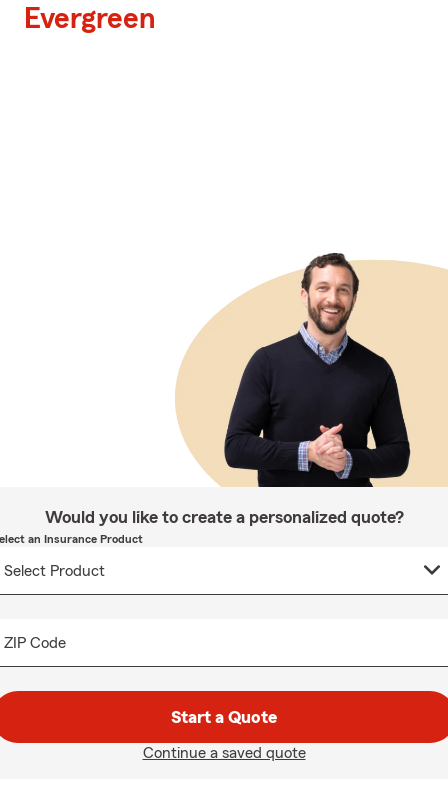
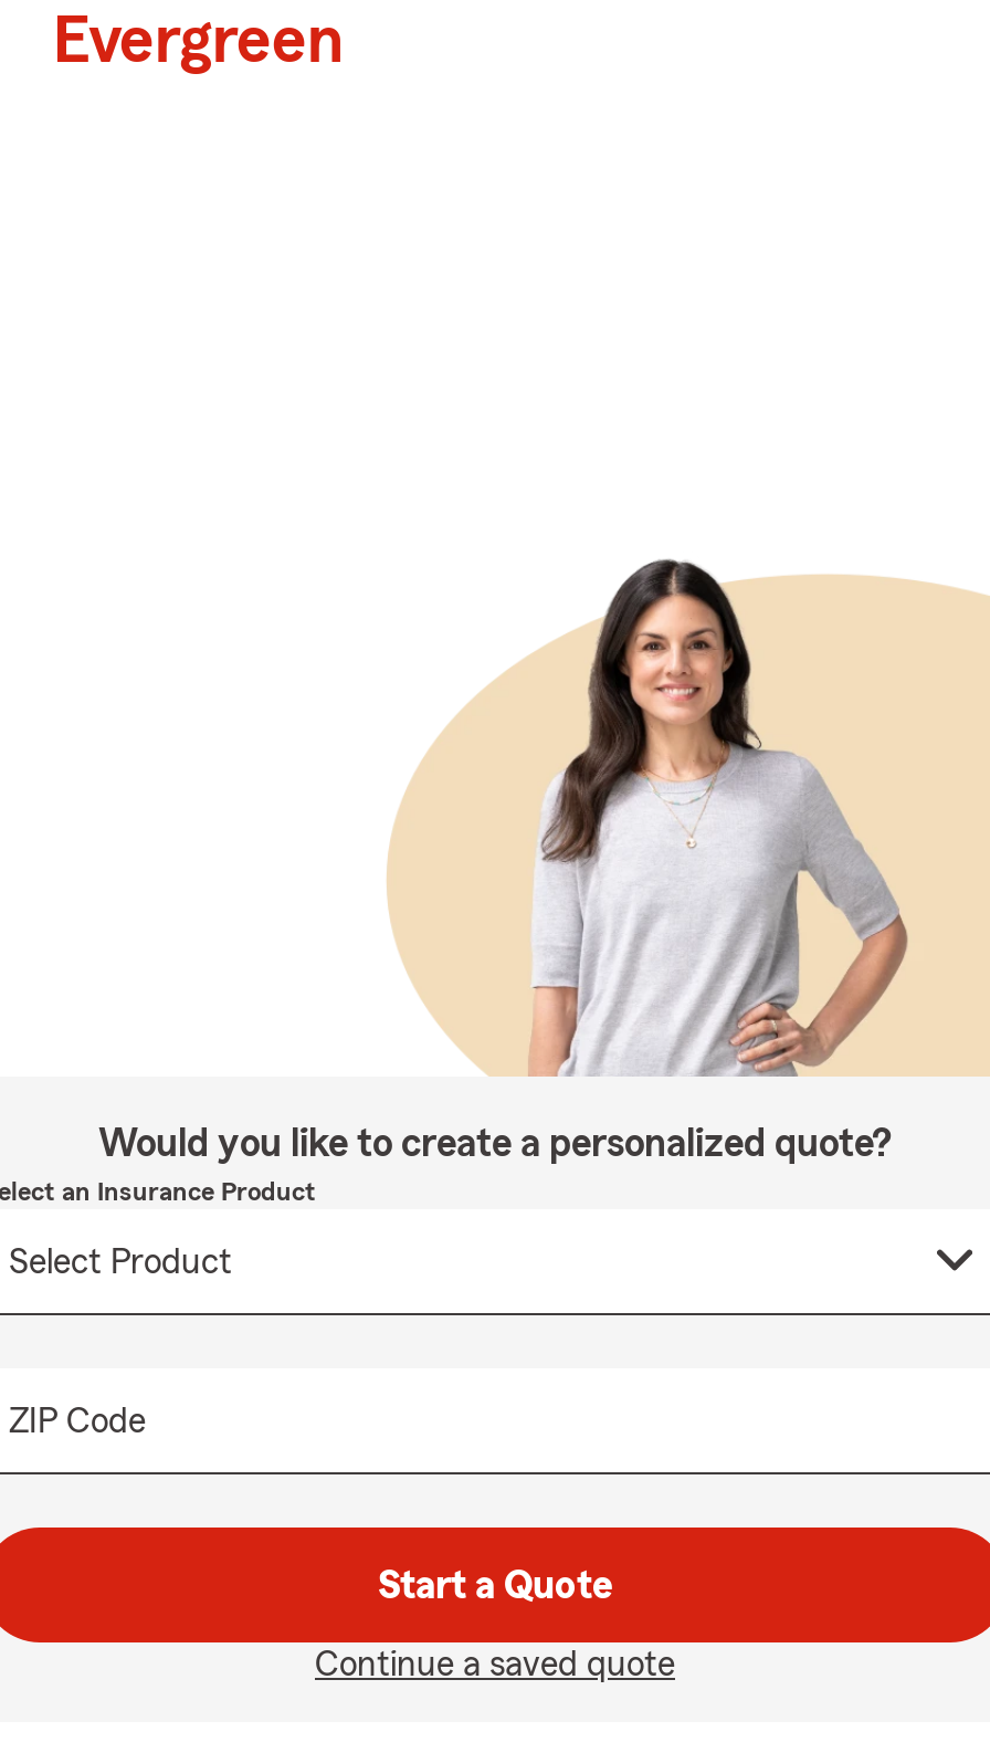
- [image]
+ [image]
